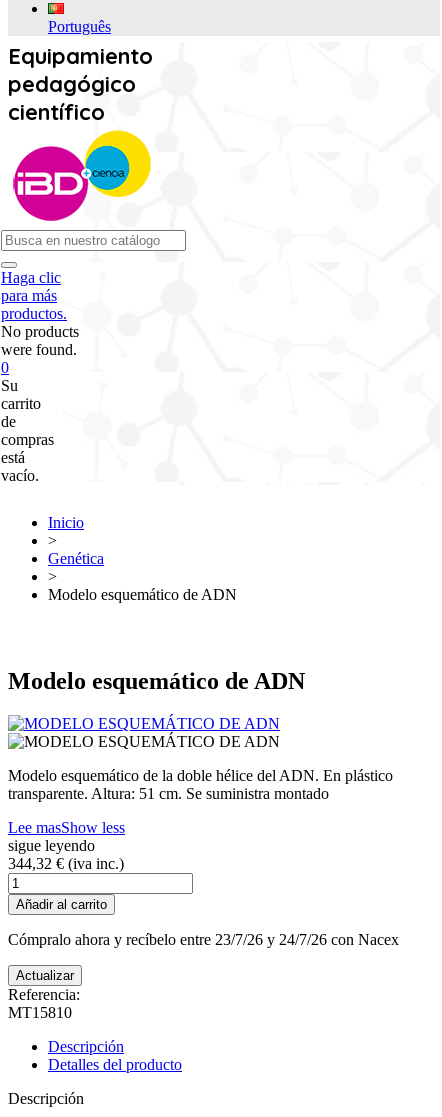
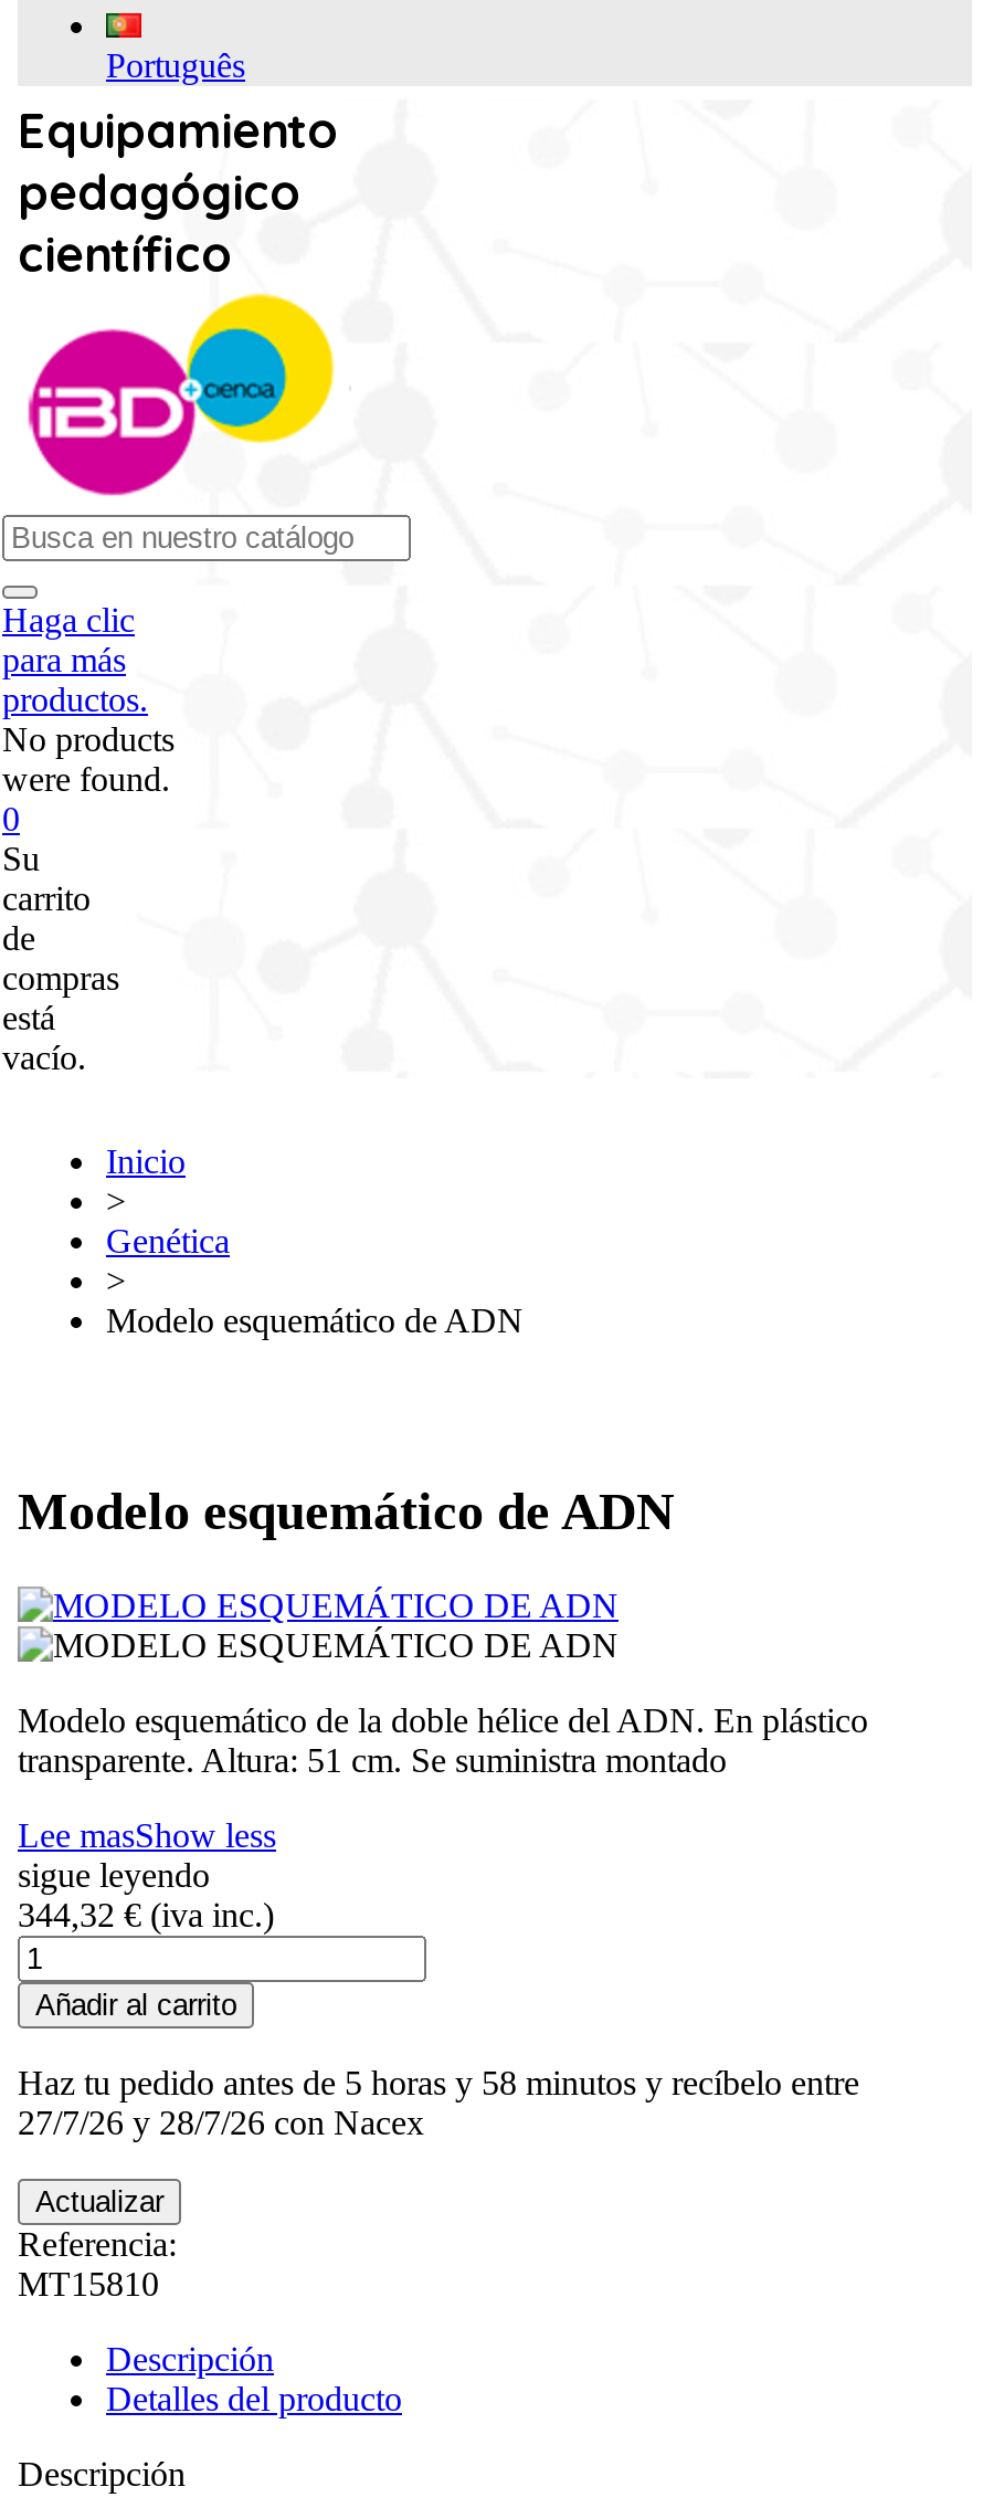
- Cómpralo ahora y recíbelo entre 23/7/26 y 24/7/26 con Nacex
+ Haz tu pedido antes de 5 horas y 58 minutos y recíbelo entre
+ 27/7/26 y 28/7/26 con Nacex
